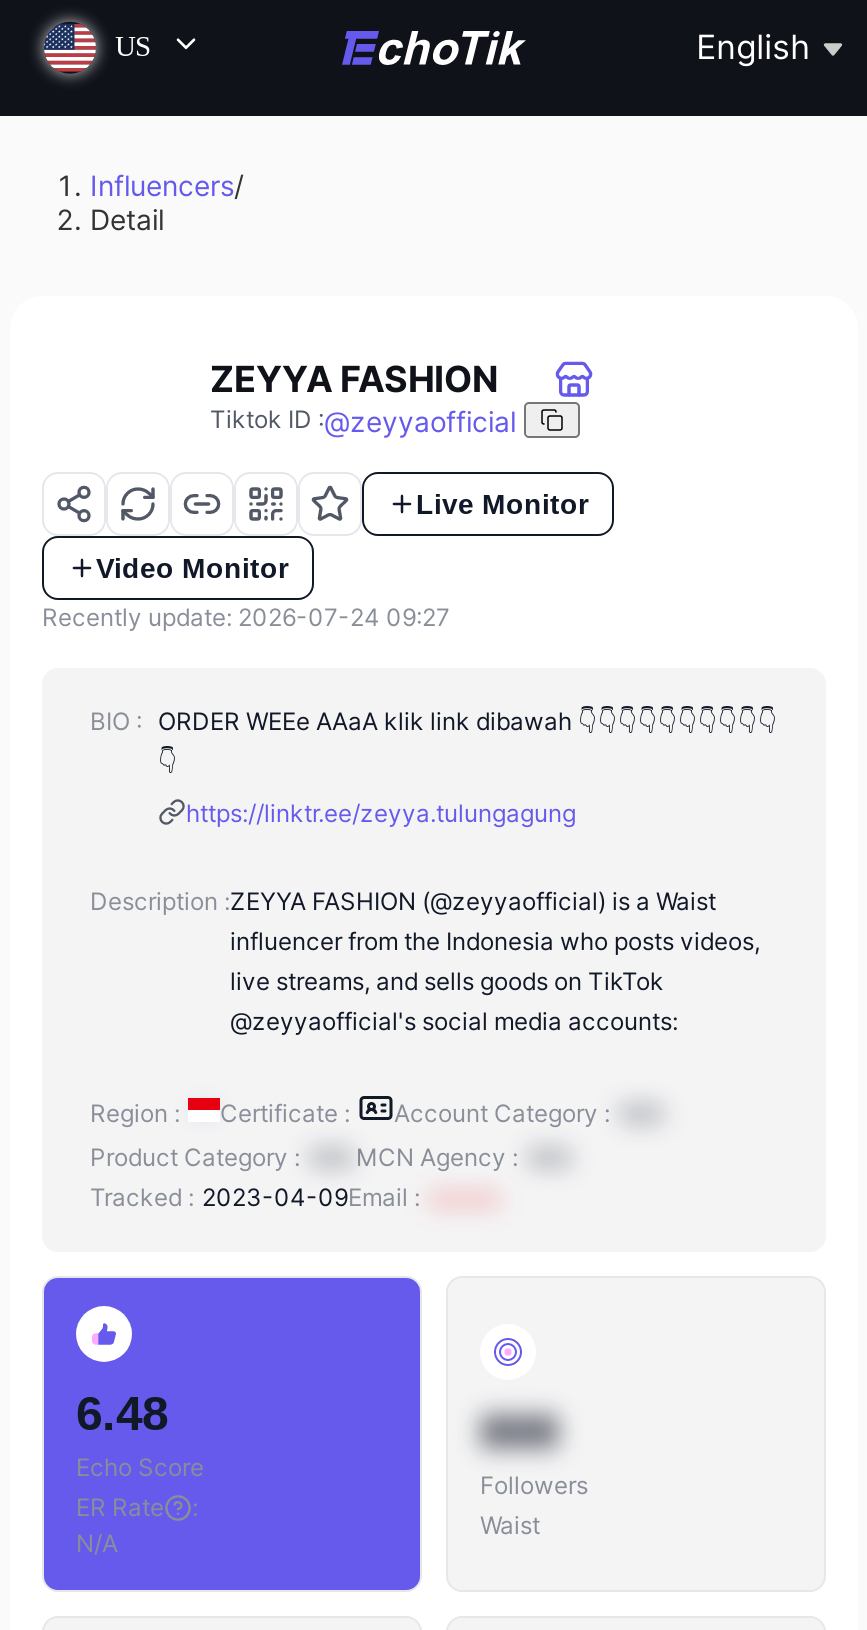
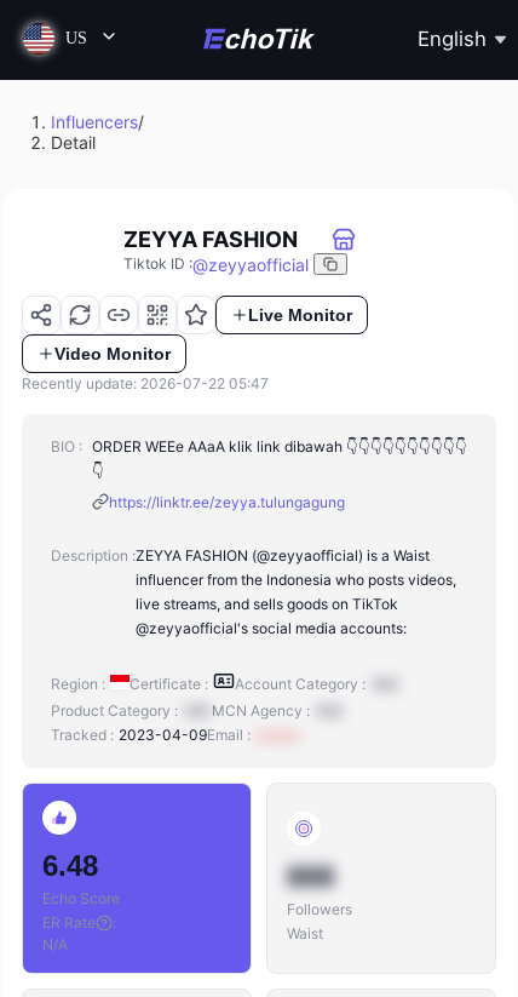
- Recently update: 2026-07-24 09:27
+ Recently update: 2026-07-22 05:47
